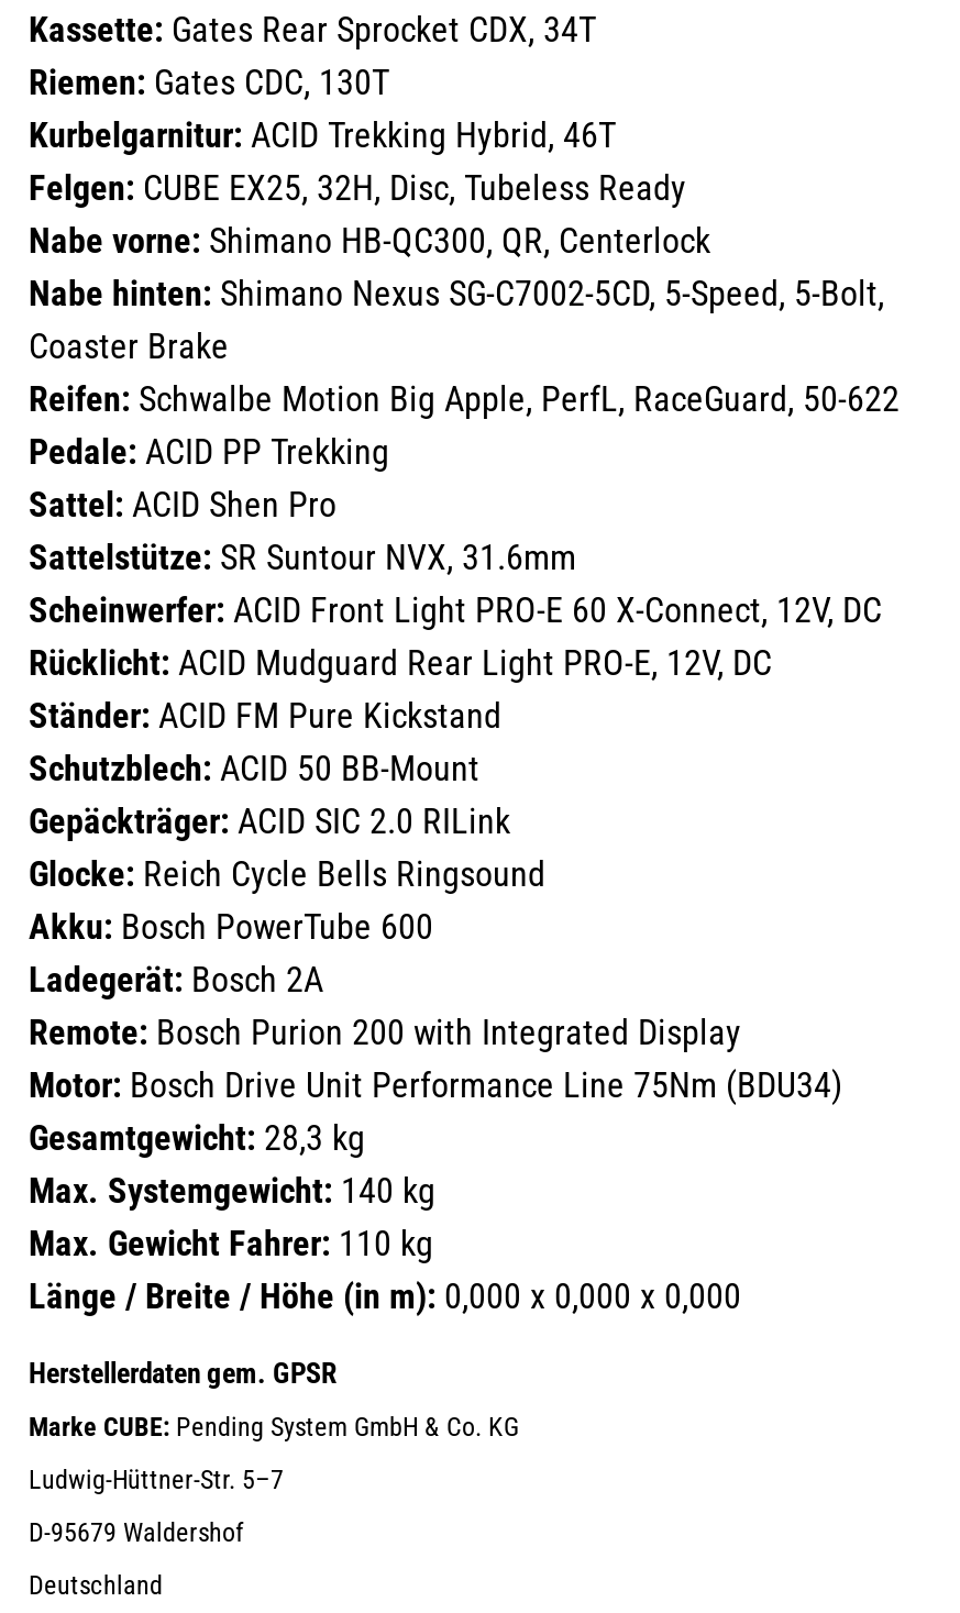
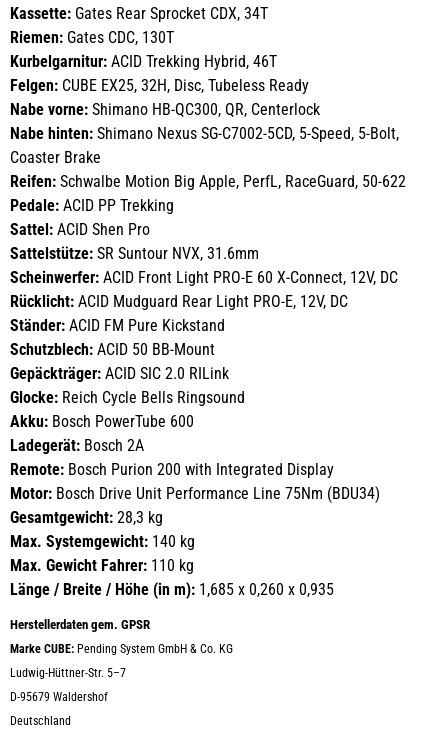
- Länge / Breite / Höhe (in m): 0,000 x 0,000 x 0,000
+ Länge / Breite / Höhe (in m): 1,685 x 0,260 x 0,935
